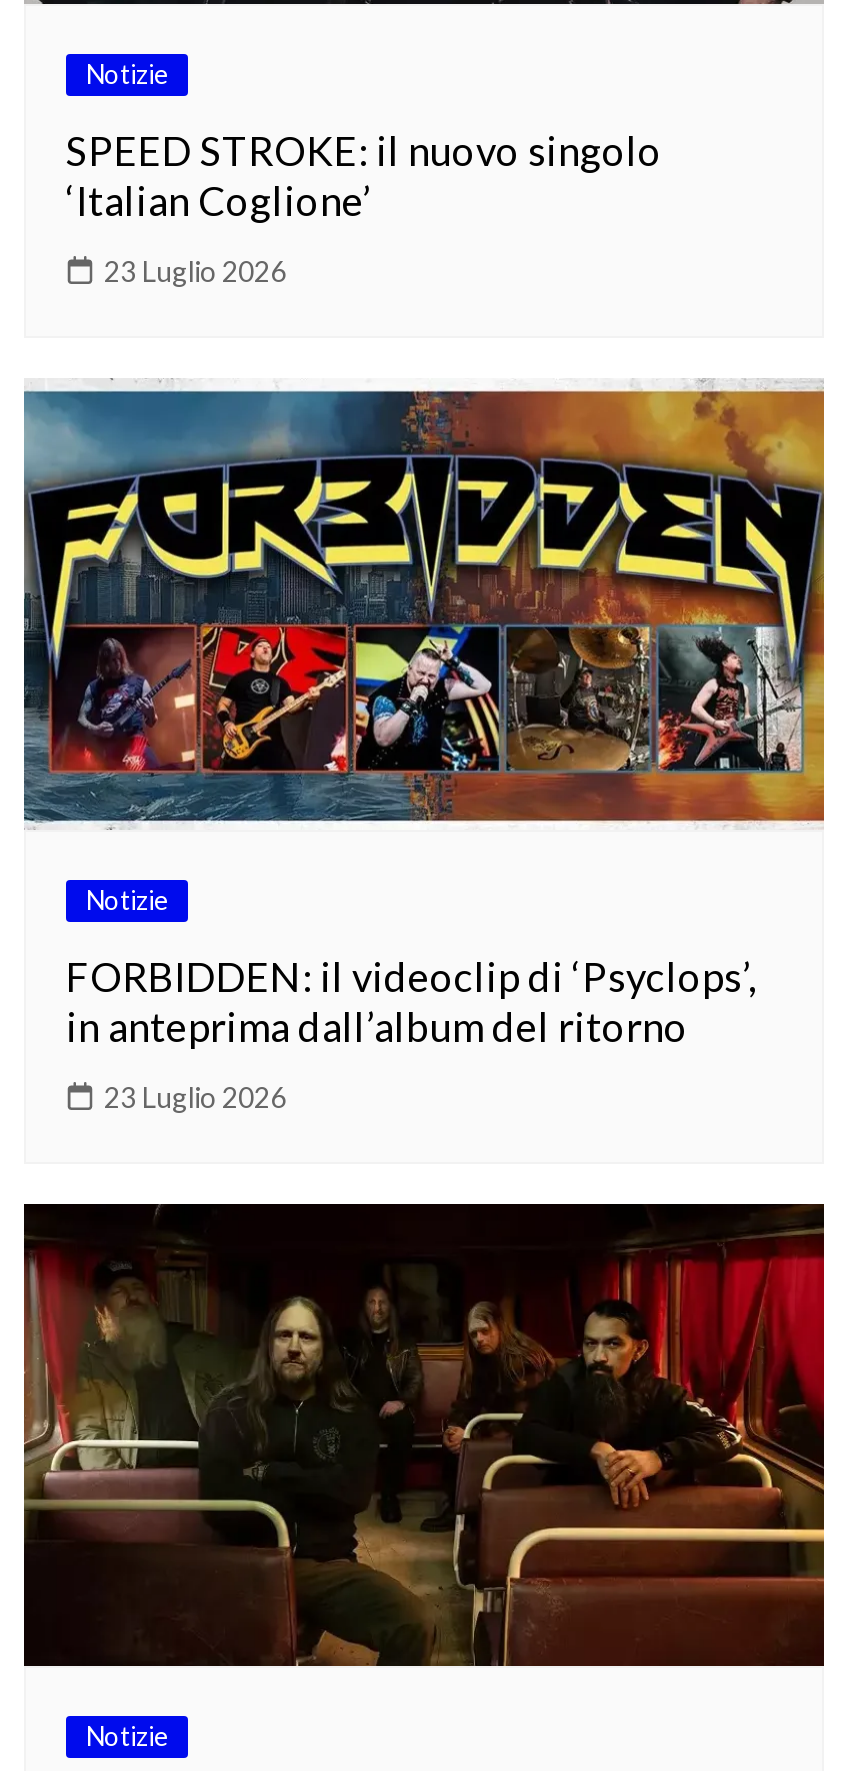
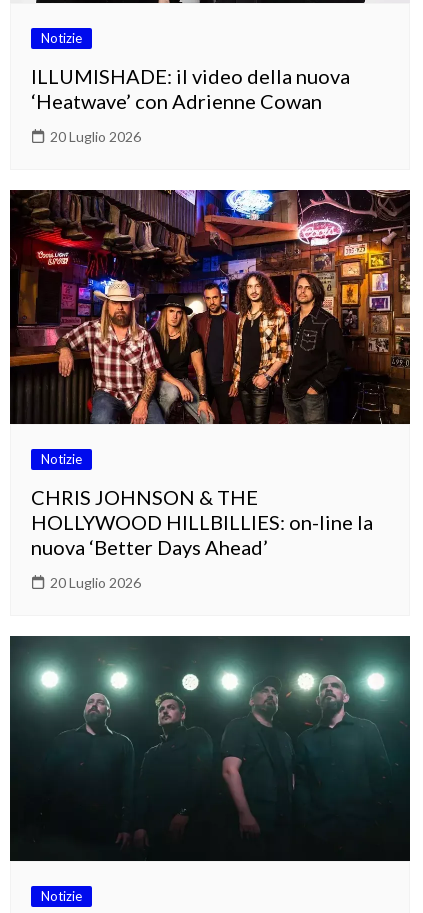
- SPEED STROKE: il nuovo singolo
- ‘Italian Coglione’
+ ILLUMISHADE: il video della nuova
+ ‘Heatwave’ con Adrienne Cowan

- 23 Luglio 2026
+ 20 Luglio 2026

- [image]
+ [image]

- FORBIDDEN: il videoclip di ‘Psyclops’,
- in anteprima dall’album del ritorno
+ CHRIS JOHNSON & THE
+ HOLLYWOOD HILLBILLIES: on-line la
+ nuova ‘Better Days Ahead’

- 23 Luglio 2026
+ 20 Luglio 2026

- [image]
+ [image]
